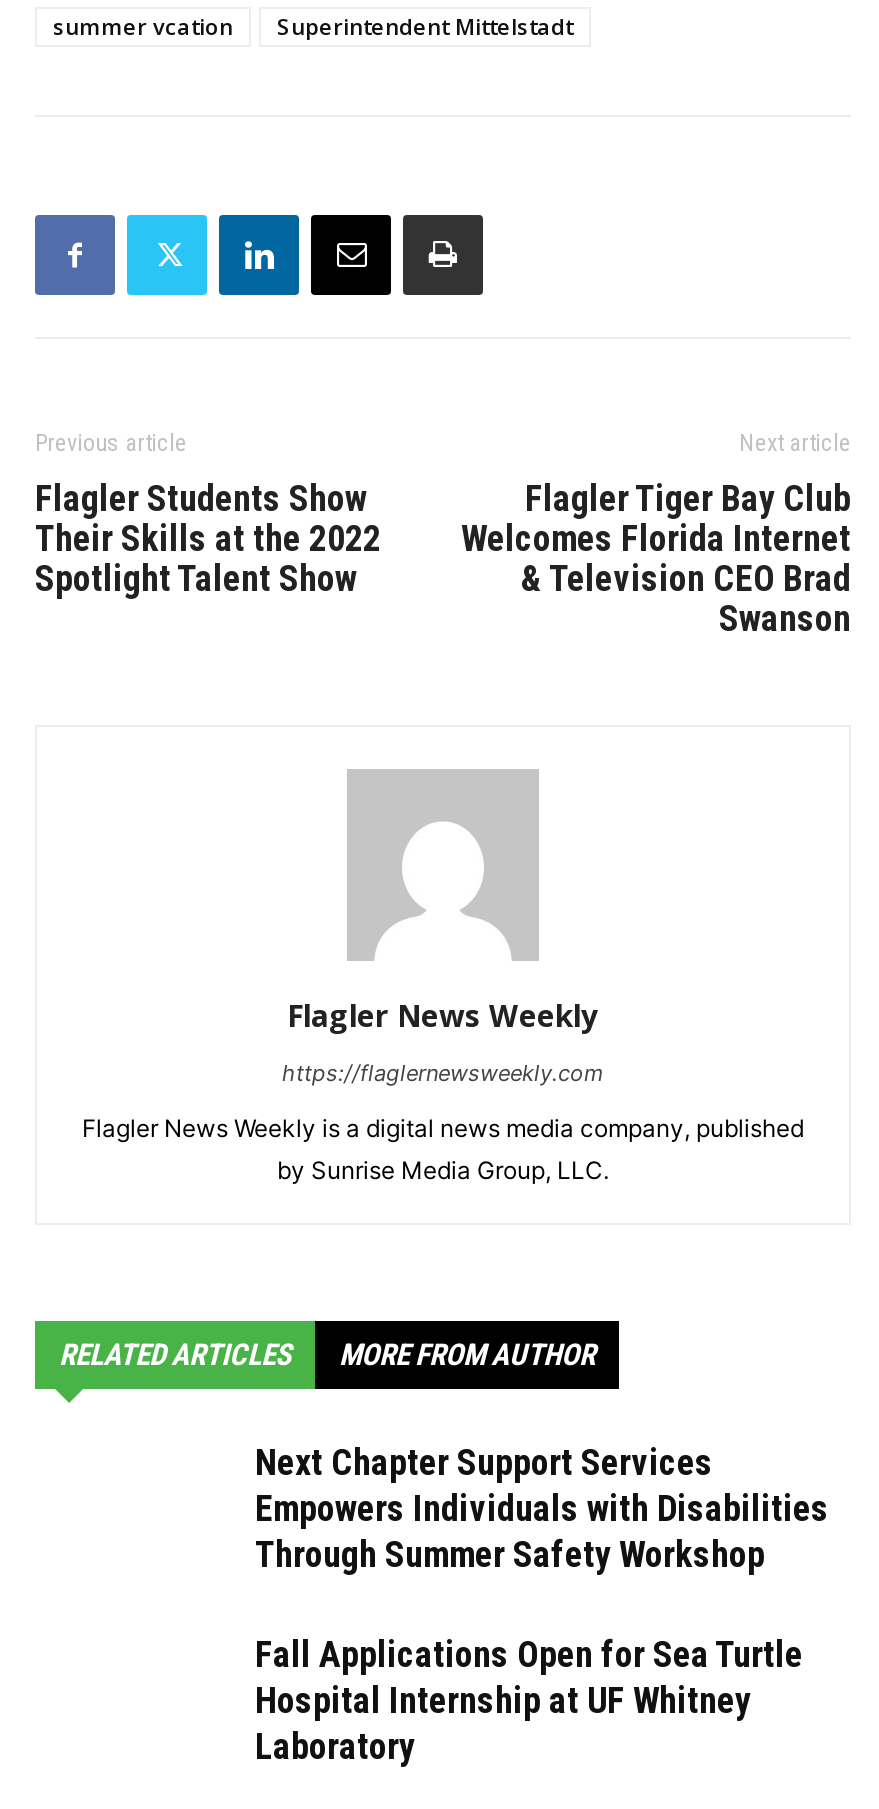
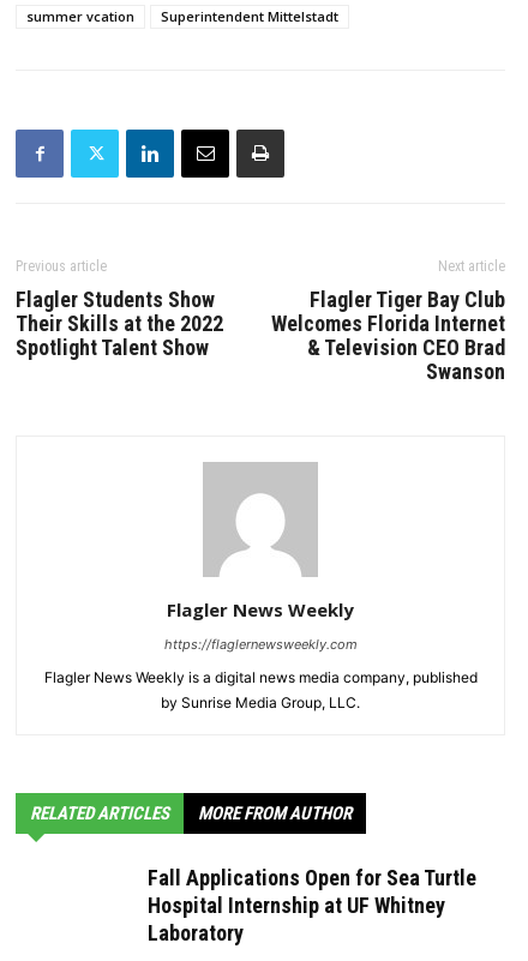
- Next Chapter Support Services
- Empowers Individuals with Disabilities
- Through Summer Safety Workshop
